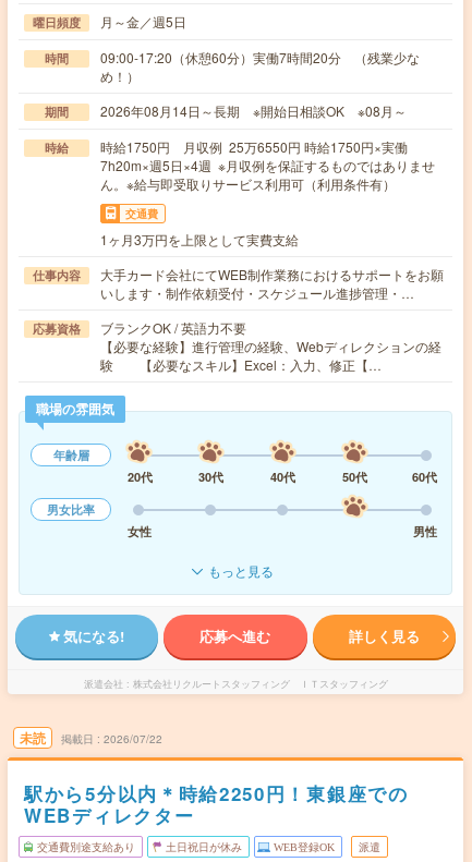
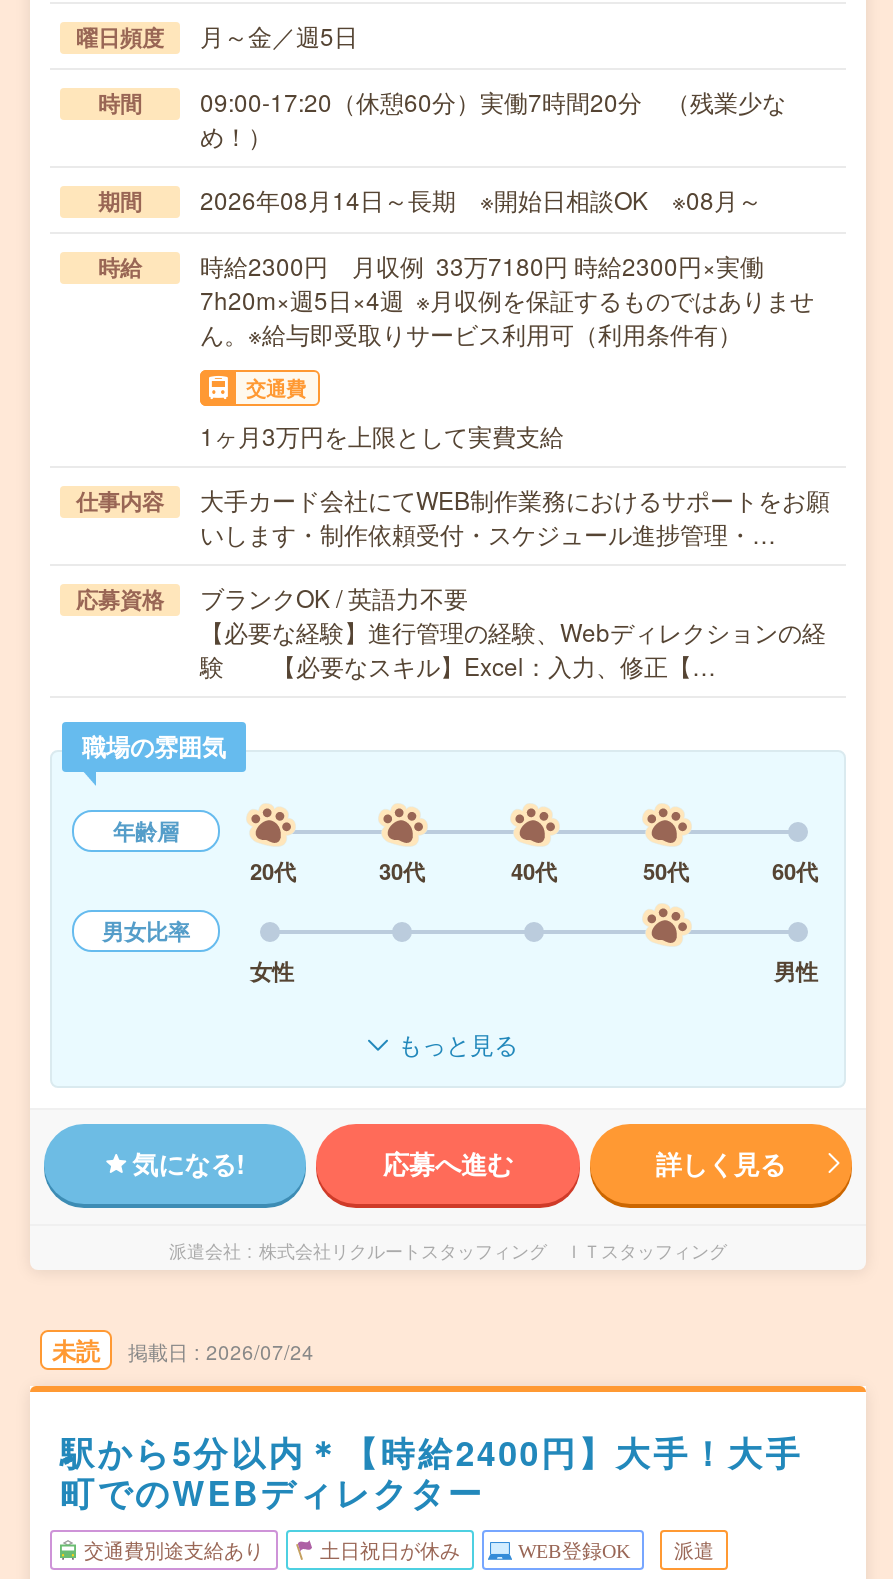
- 時給1750円 月収例 25万6550円 時給1750円×実働
+ 時給2300円 月収例 33万7180円 時給2300円×実働

- 2026/07/22
+ 2026/07/24

- 駅から5分以内＊時給2250円！東銀座での
- WEBディレクター
+ 駅から5分以内＊【時給2400円】大手！大手
+ 町でのWEBディレクター
